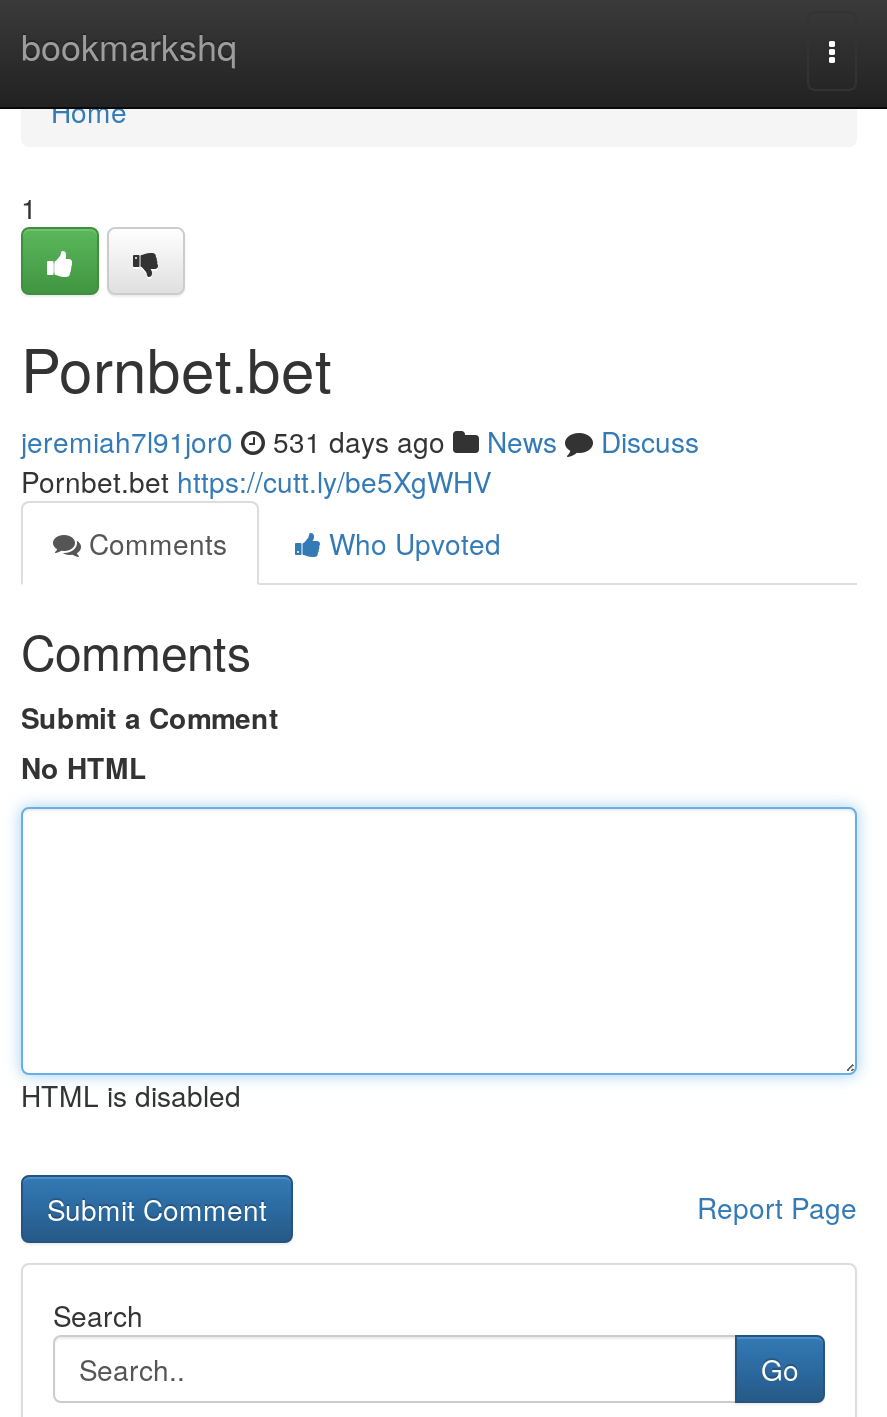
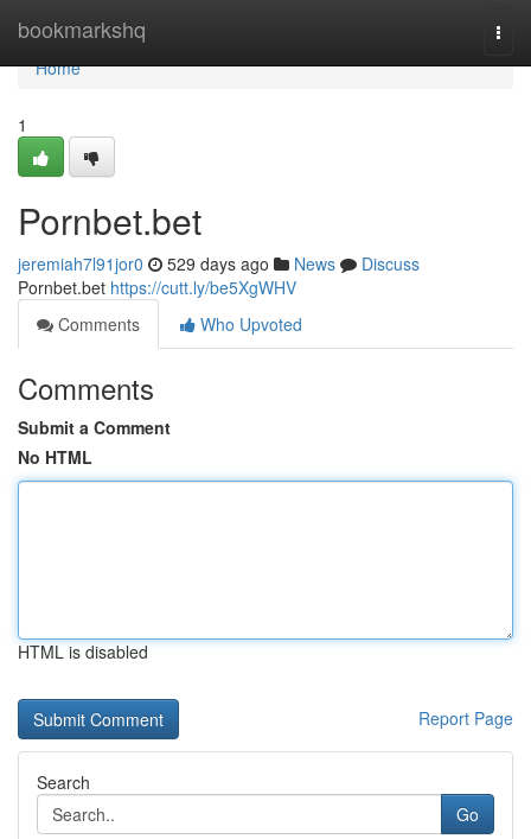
- jeremiah7l91jor0 531 days ago News Discuss
+ jeremiah7l91jor0 529 days ago News Discuss
